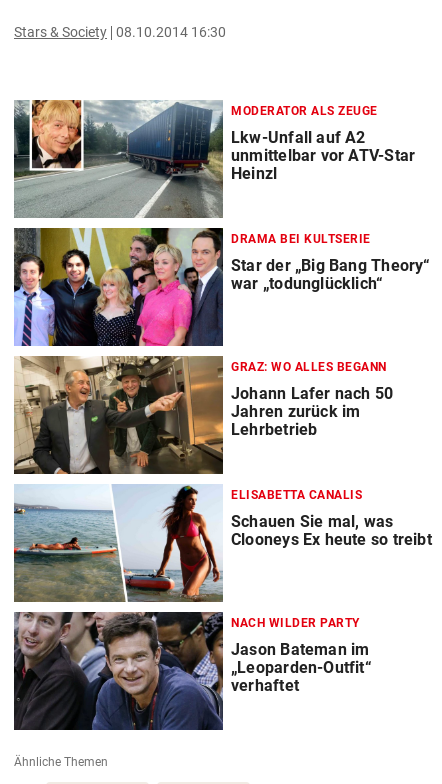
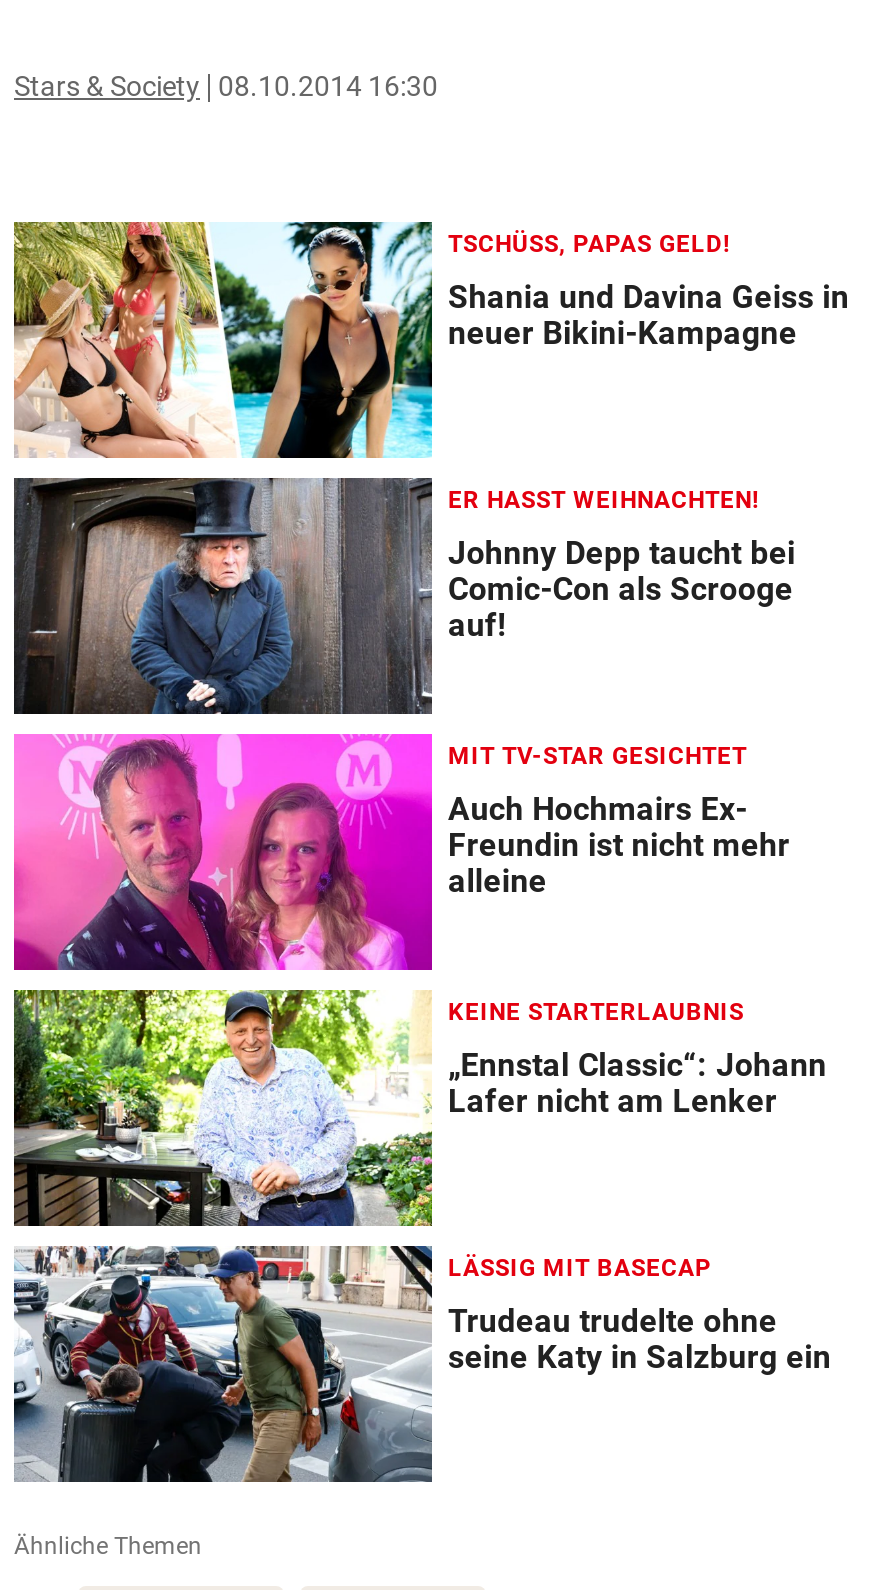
- [image]
- MODERATOR ALS ZEUGE
+ [image]
+ TSCHÜSS, PAPAS GELD!

- Lkw-Unfall auf A2
- unmittelbar vor ATV-Star
- Heinzl
+ Shania und Davina Geiss in
+ neuer Bikini-Kampagne

- [image]
- DRAMA BEI KULTSERIE
+ [image]
+ ER HASST WEIHNACHTEN!

- Star der „Big Bang Theory“
- war „todunglücklich“
+ Johnny Depp taucht bei
+ Comic-Con als Scrooge
+ auf!

- [image]
- GRAZ: WO ALLES BEGANN
+ [image]
+ MIT TV-STAR GESICHTET

- Johann Lafer nach 50
- Jahren zurück im
- Lehrbetrieb
+ Auch Hochmairs Ex-
+ Freundin ist nicht mehr
+ alleine

- [image]
- ELISABETTA CANALIS
+ [image]
+ KEINE STARTERLAUBNIS

- Schauen Sie mal, was
- Clooneys Ex heute so treibt
+ „Ennstal Classic“: Johann
+ Lafer nicht am Lenker

- [image]
- NACH WILDER PARTY
+ [image]
+ LÄSSIG MIT BASECAP

- Jason Bateman im
- „Leoparden-Outfit“
- verhaftet
+ Trudeau trudelte ohne
+ seine Katy in Salzburg ein
